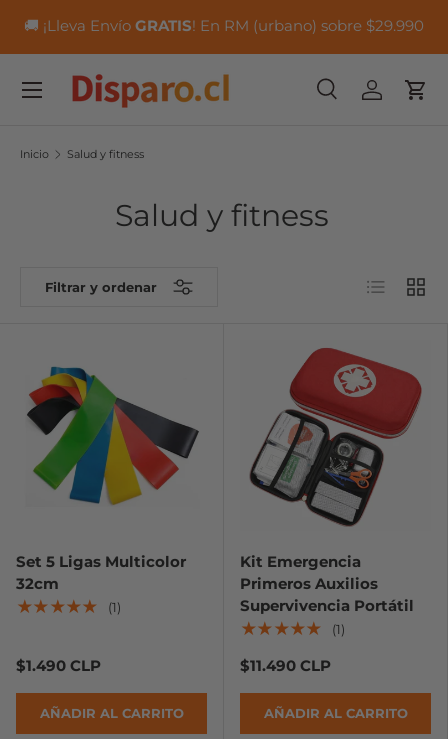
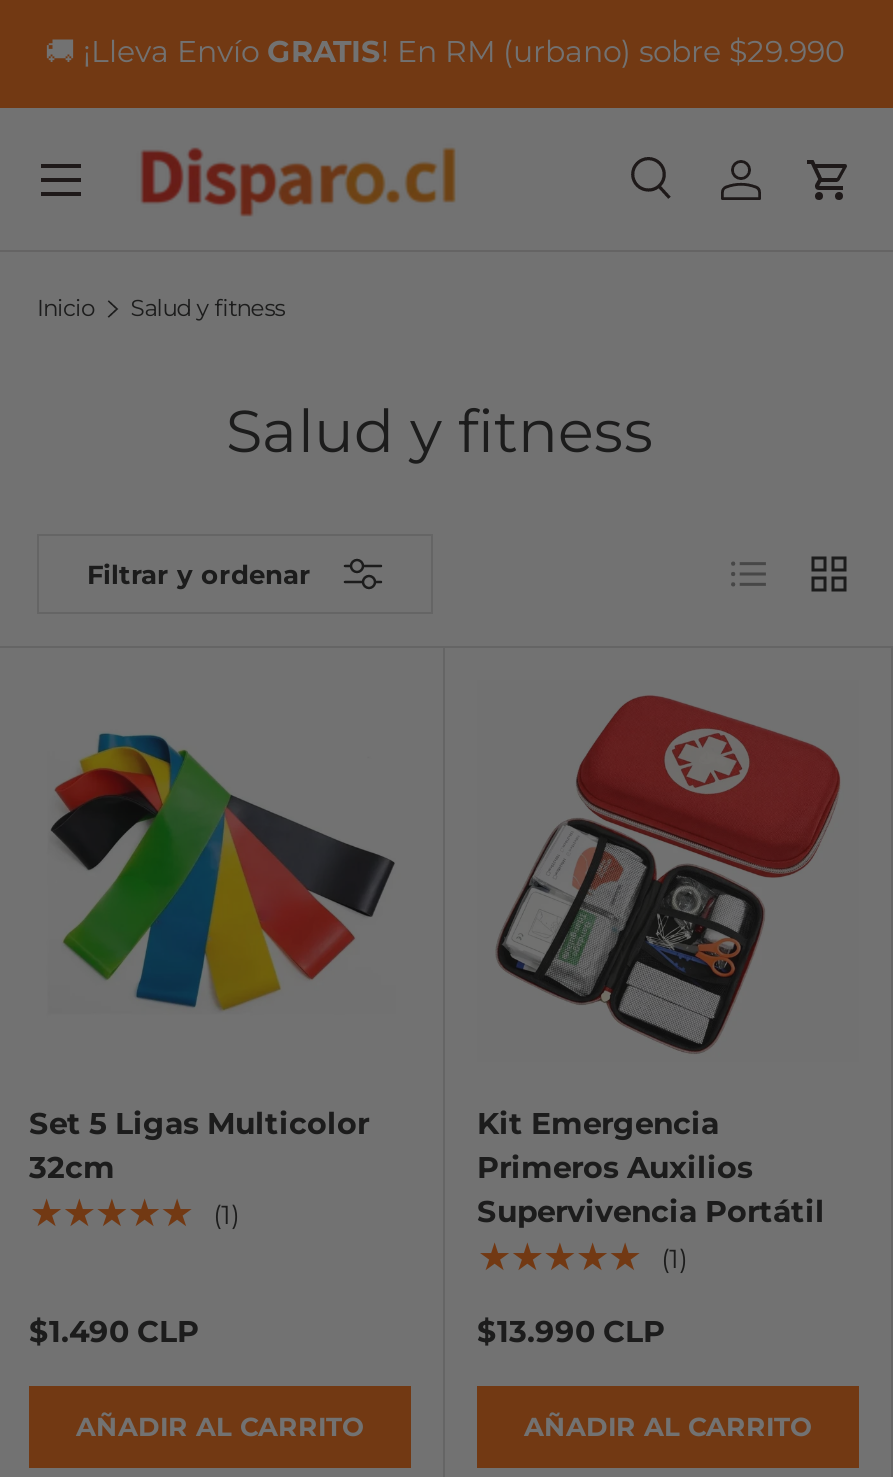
- $11.490 CLP
+ $13.990 CLP
